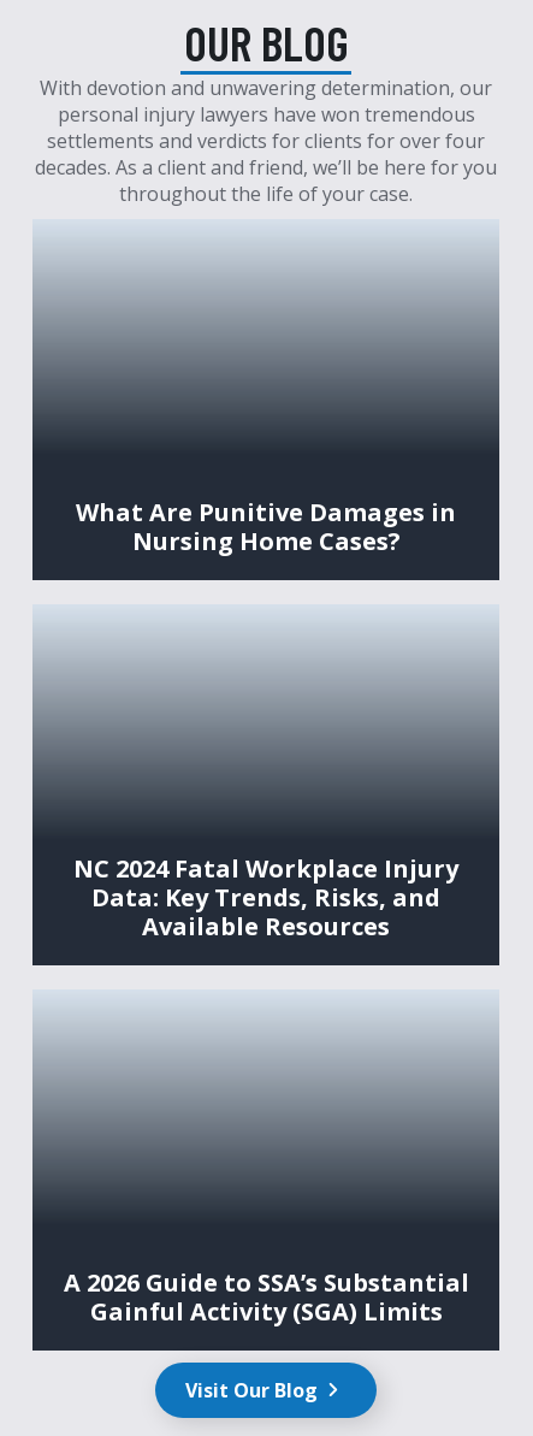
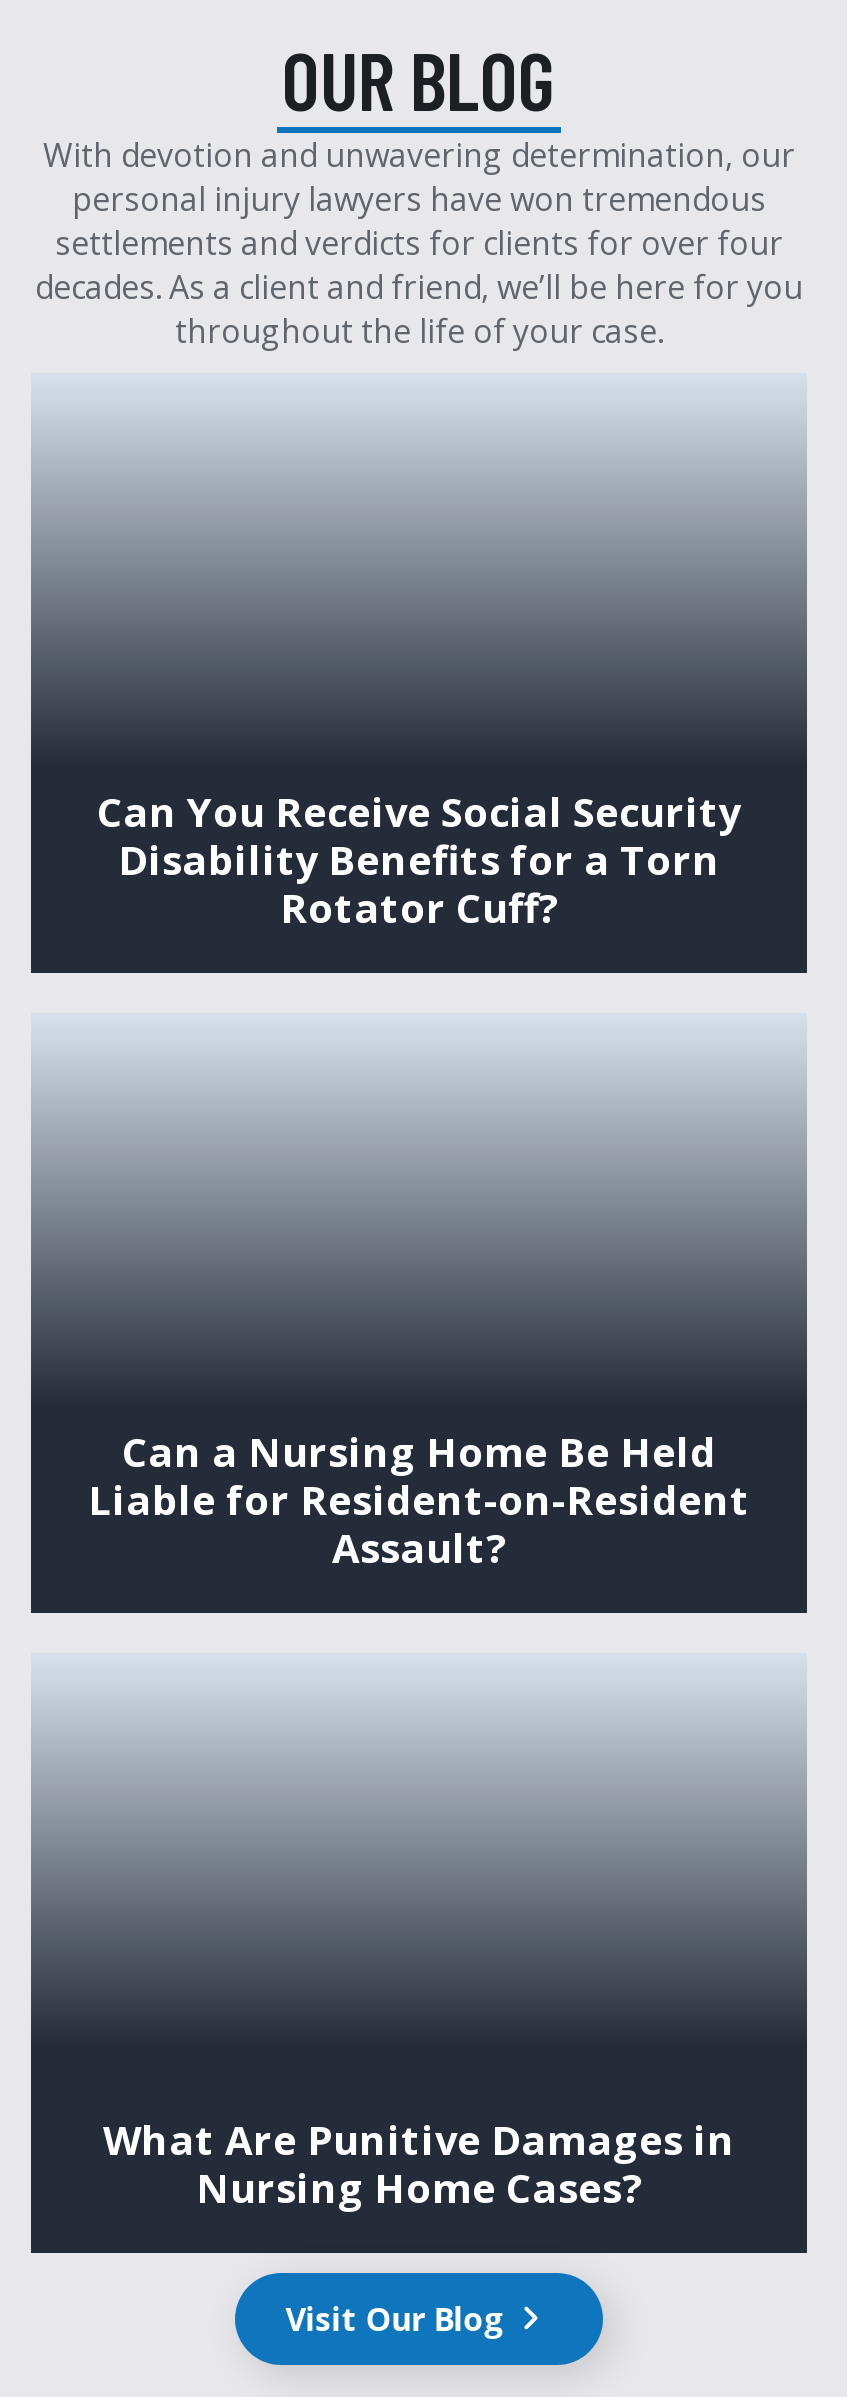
+ Can a Nursing Home Be Held
+ Liable for Resident-on-Resident
+ Assault?

+ Can You Receive Social Security
+ Disability Benefits for a Torn
+ Rotator Cuff?

moved down: What Are Punitive Damages in | Nursing Home Cases?

- NC 2024 Fatal Workplace Injury
- Data: Key Trends, Risks, and
- Available Resources

- A 2026 Guide to SSA’s Substantial
- Gainful Activity (SGA) Limits
